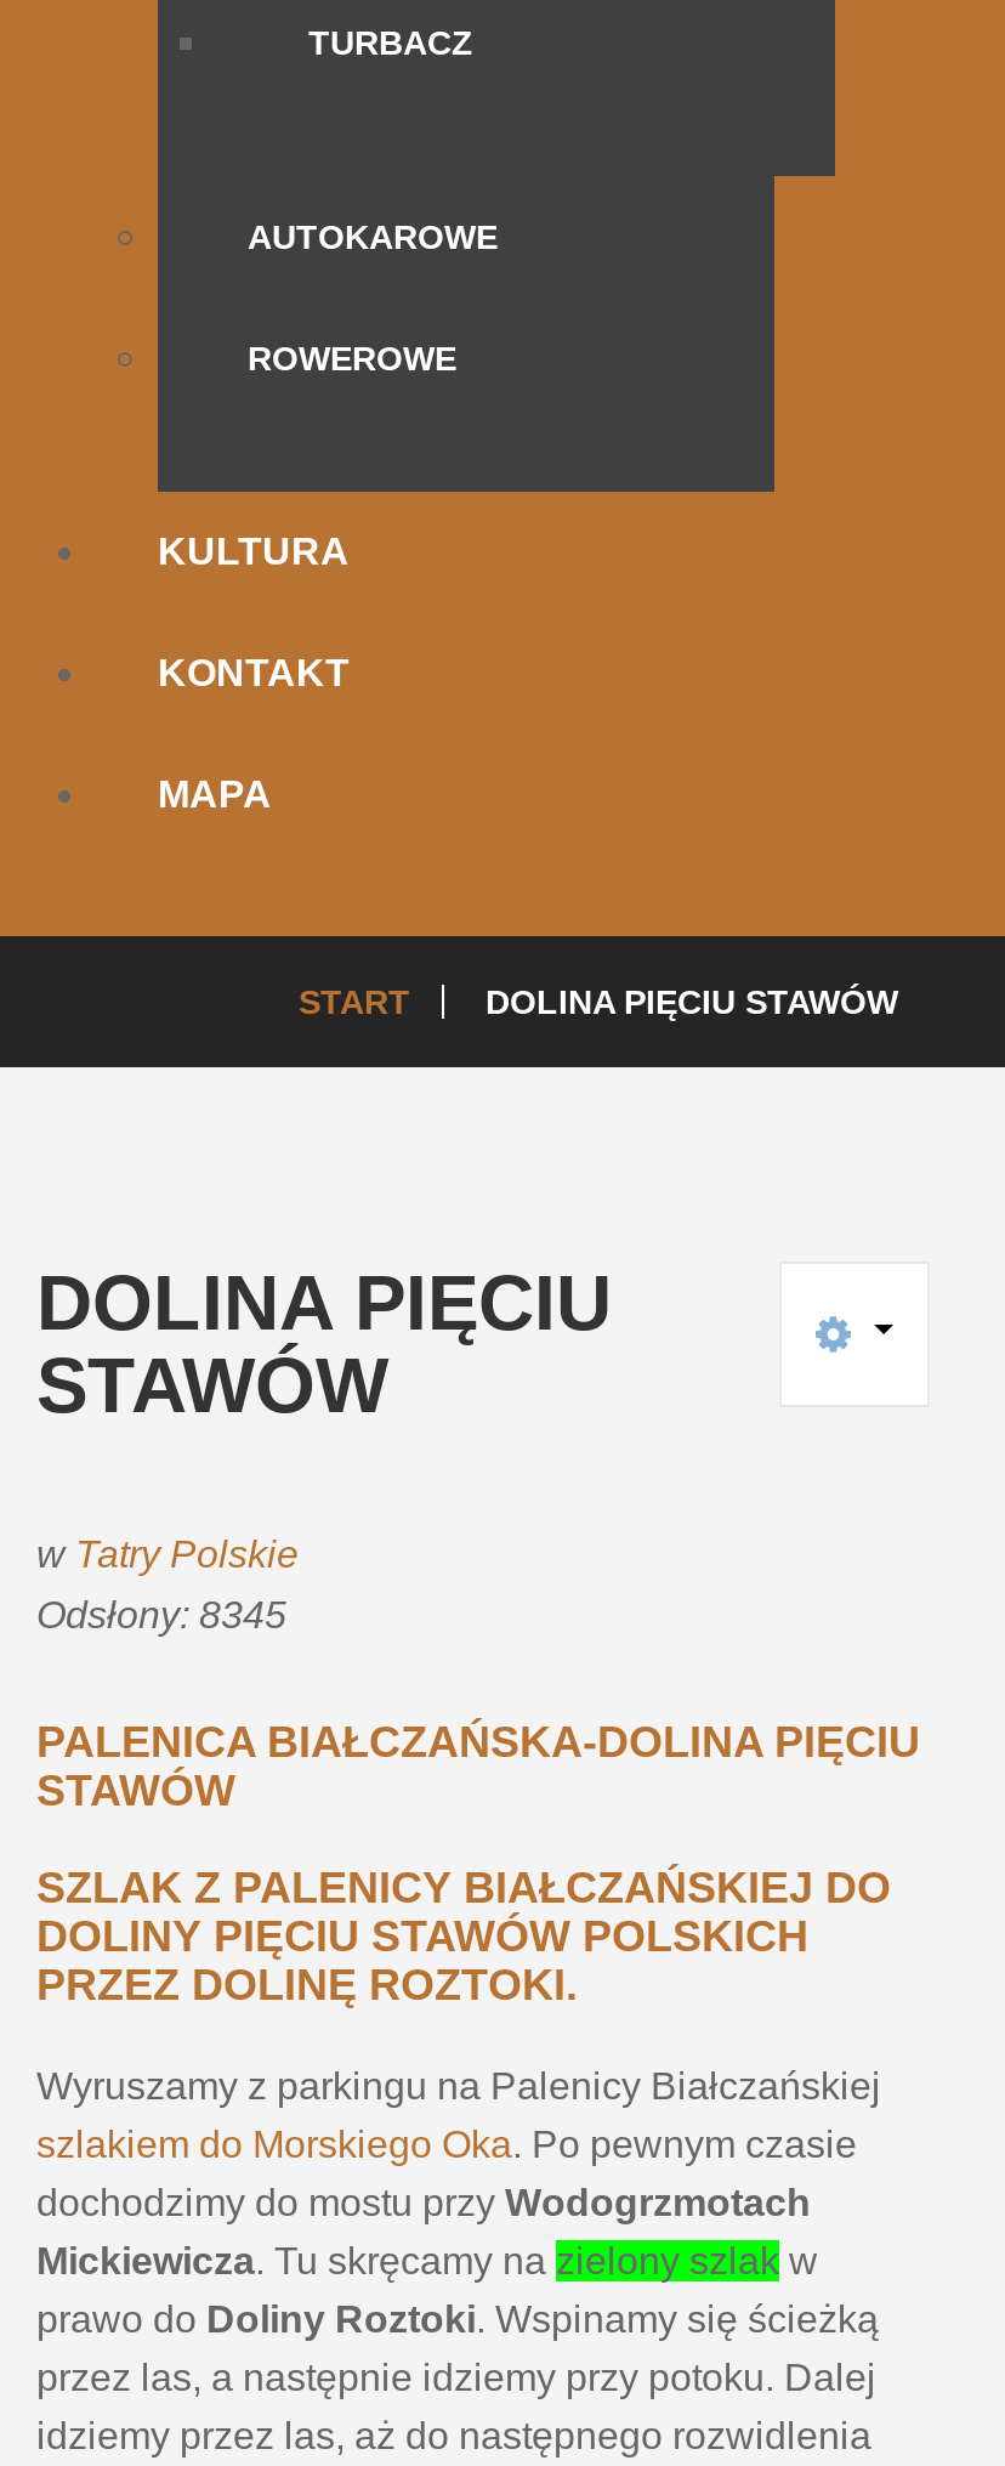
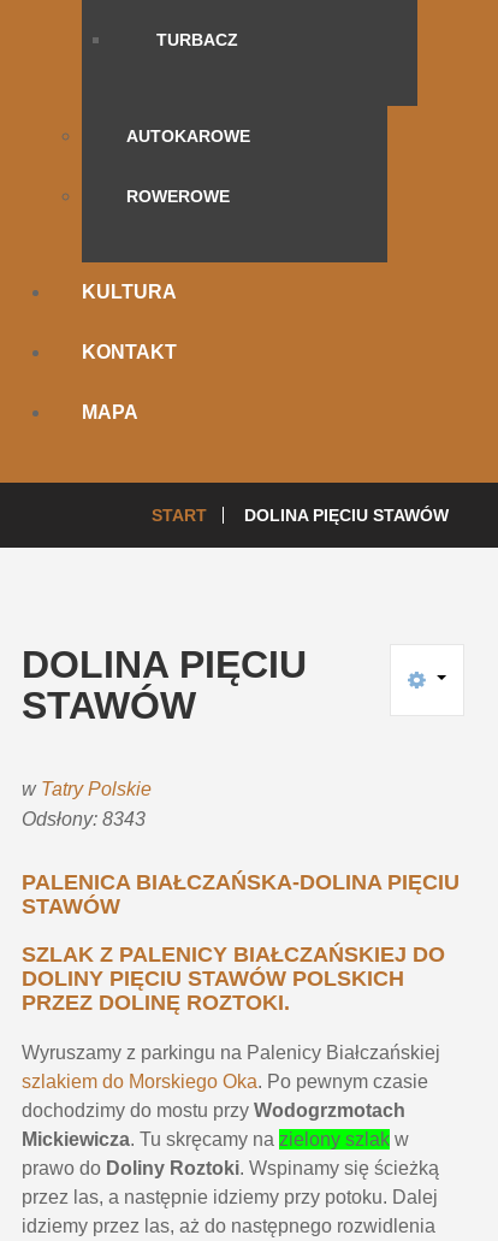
- Odsłony: 8345
+ Odsłony: 8343
